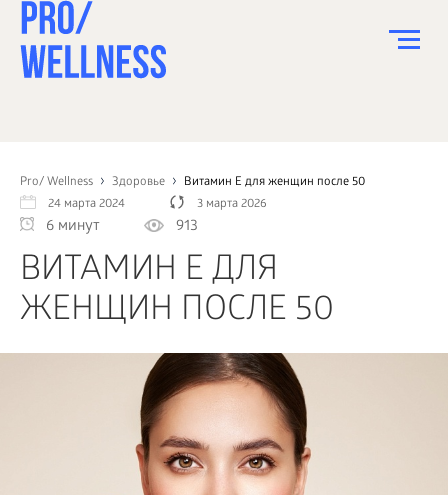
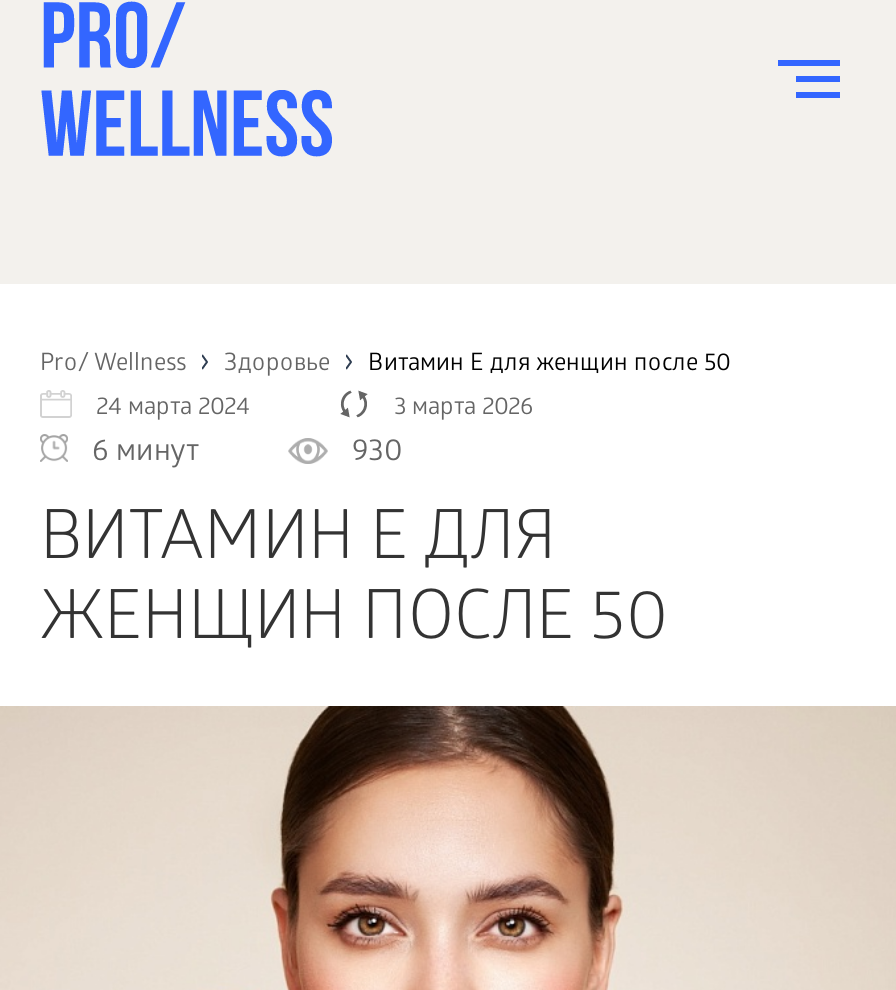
- 913
+ 930
